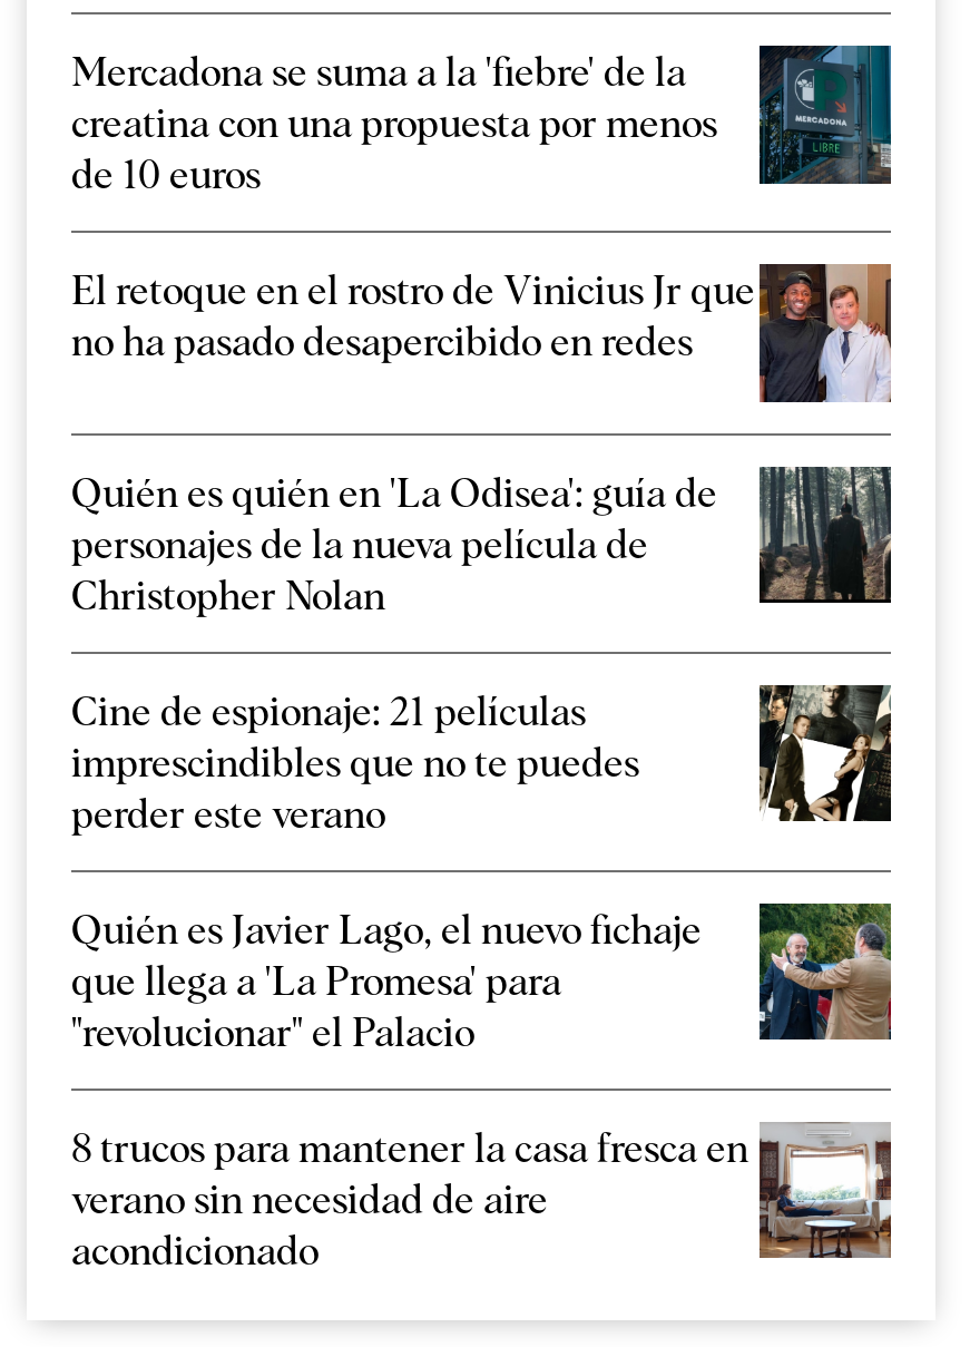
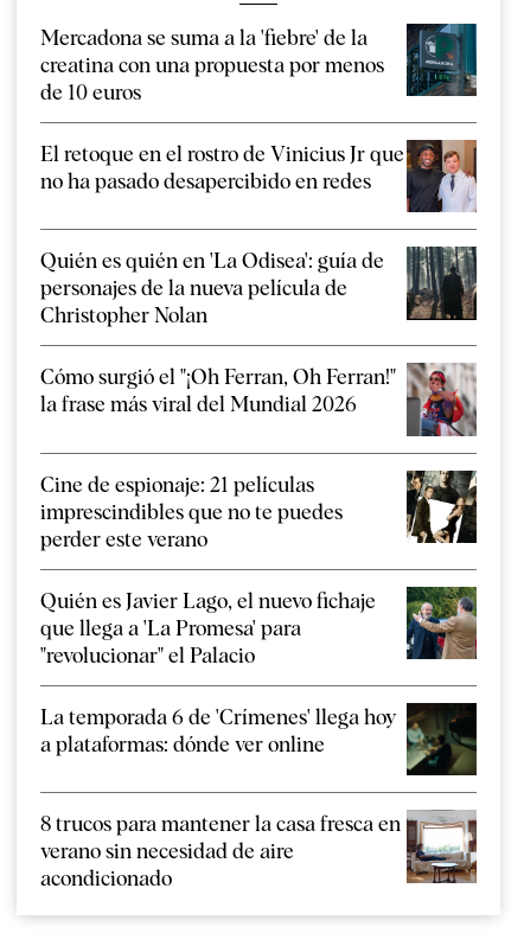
+ [image]
+ Cómo surgió el "¡Oh Ferran, Oh Ferran!"
+ la frase más viral del Mundial 2026

+ [image]
+ La temporada 6 de 'Crímenes' llega hoy
+ a plataformas: dónde ver online
